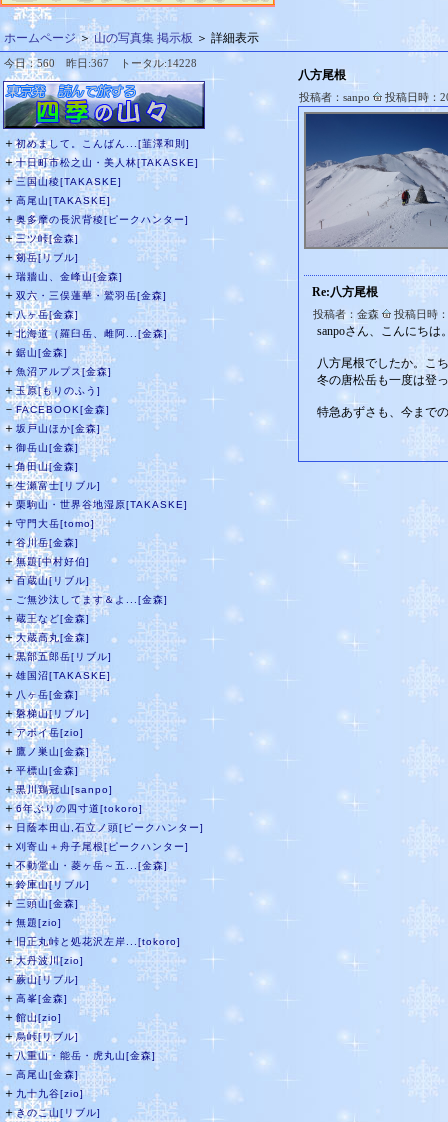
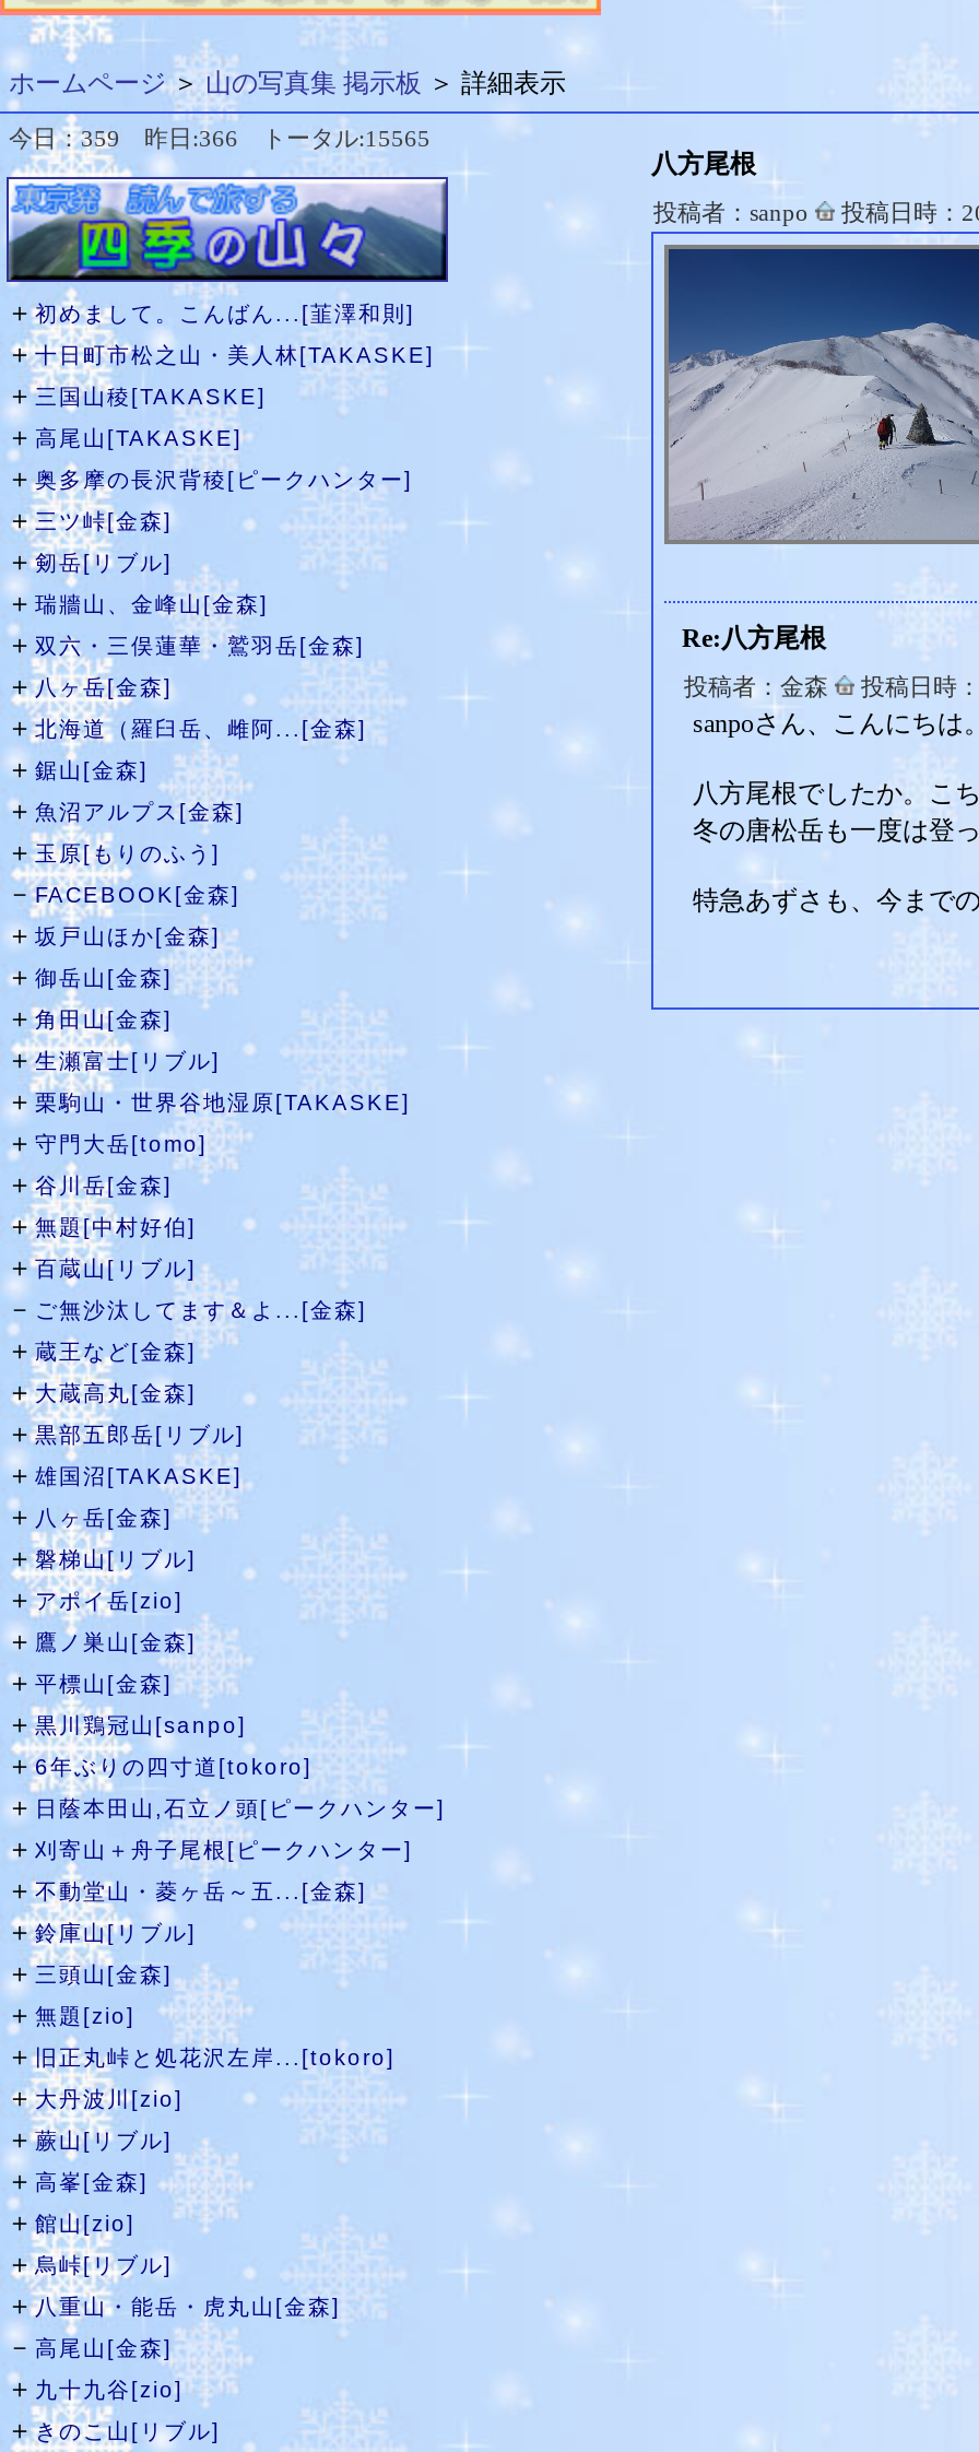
- 今日：560 昨日:367 トータル:14228
+ 今日：359 昨日:366 トータル:15565
